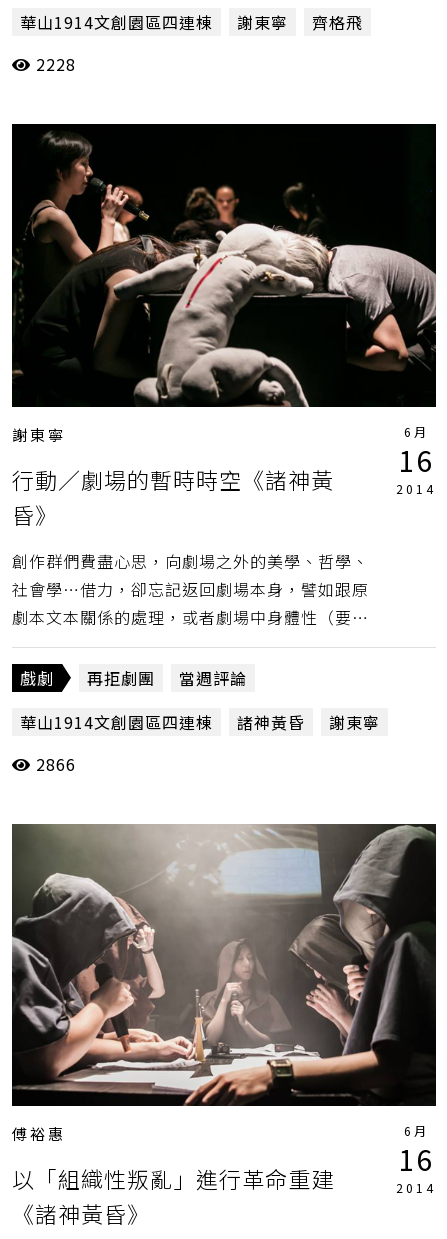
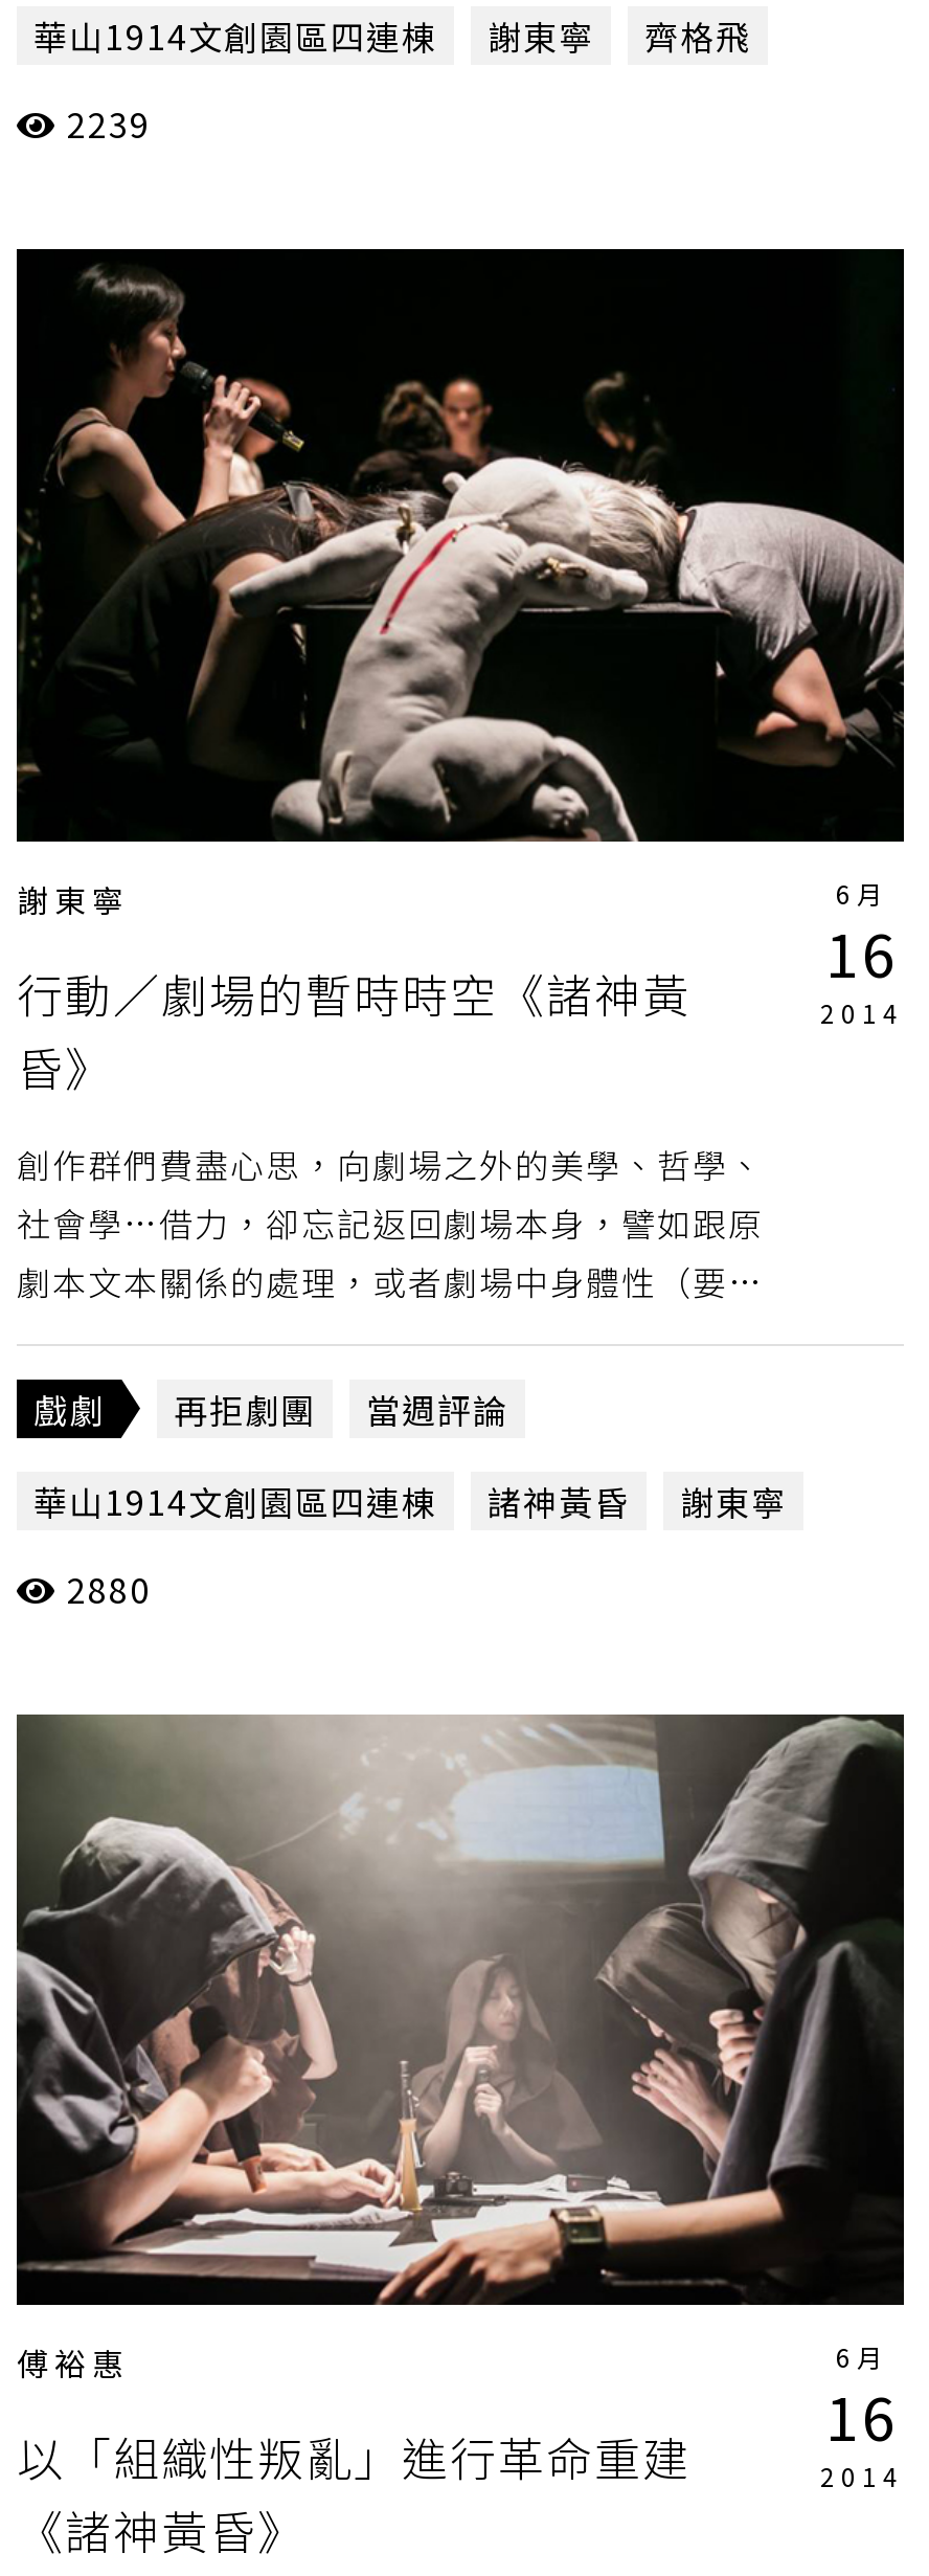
- 2228
+ 2239

- 2866
+ 2880
